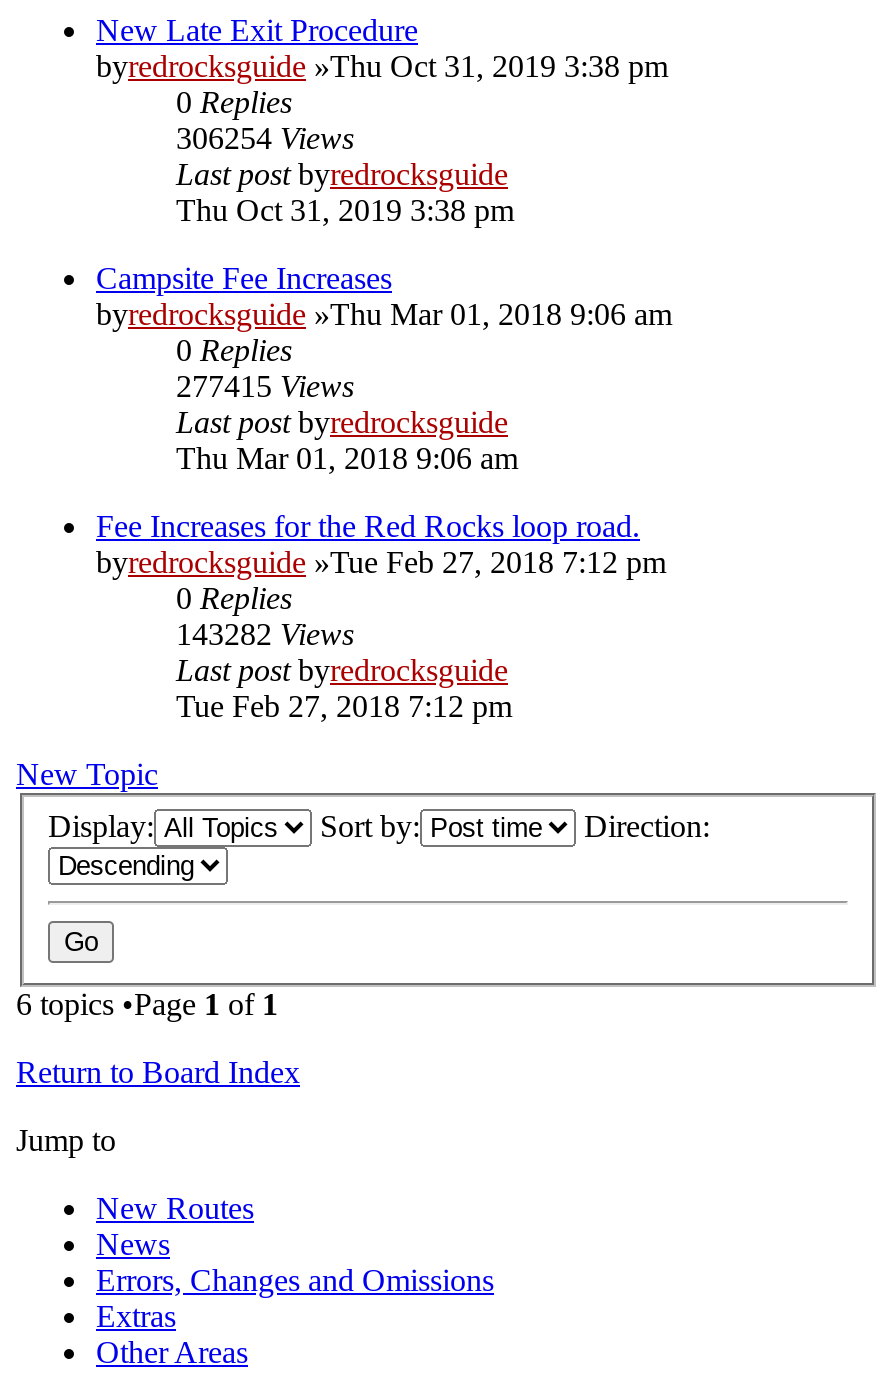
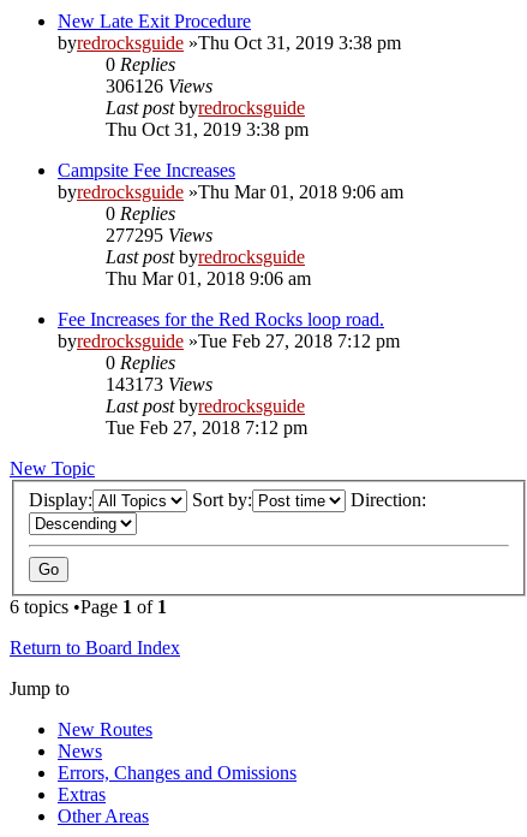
- 306254 Views
+ 306126 Views

- 277415 Views
+ 277295 Views

- 143282 Views
+ 143173 Views
